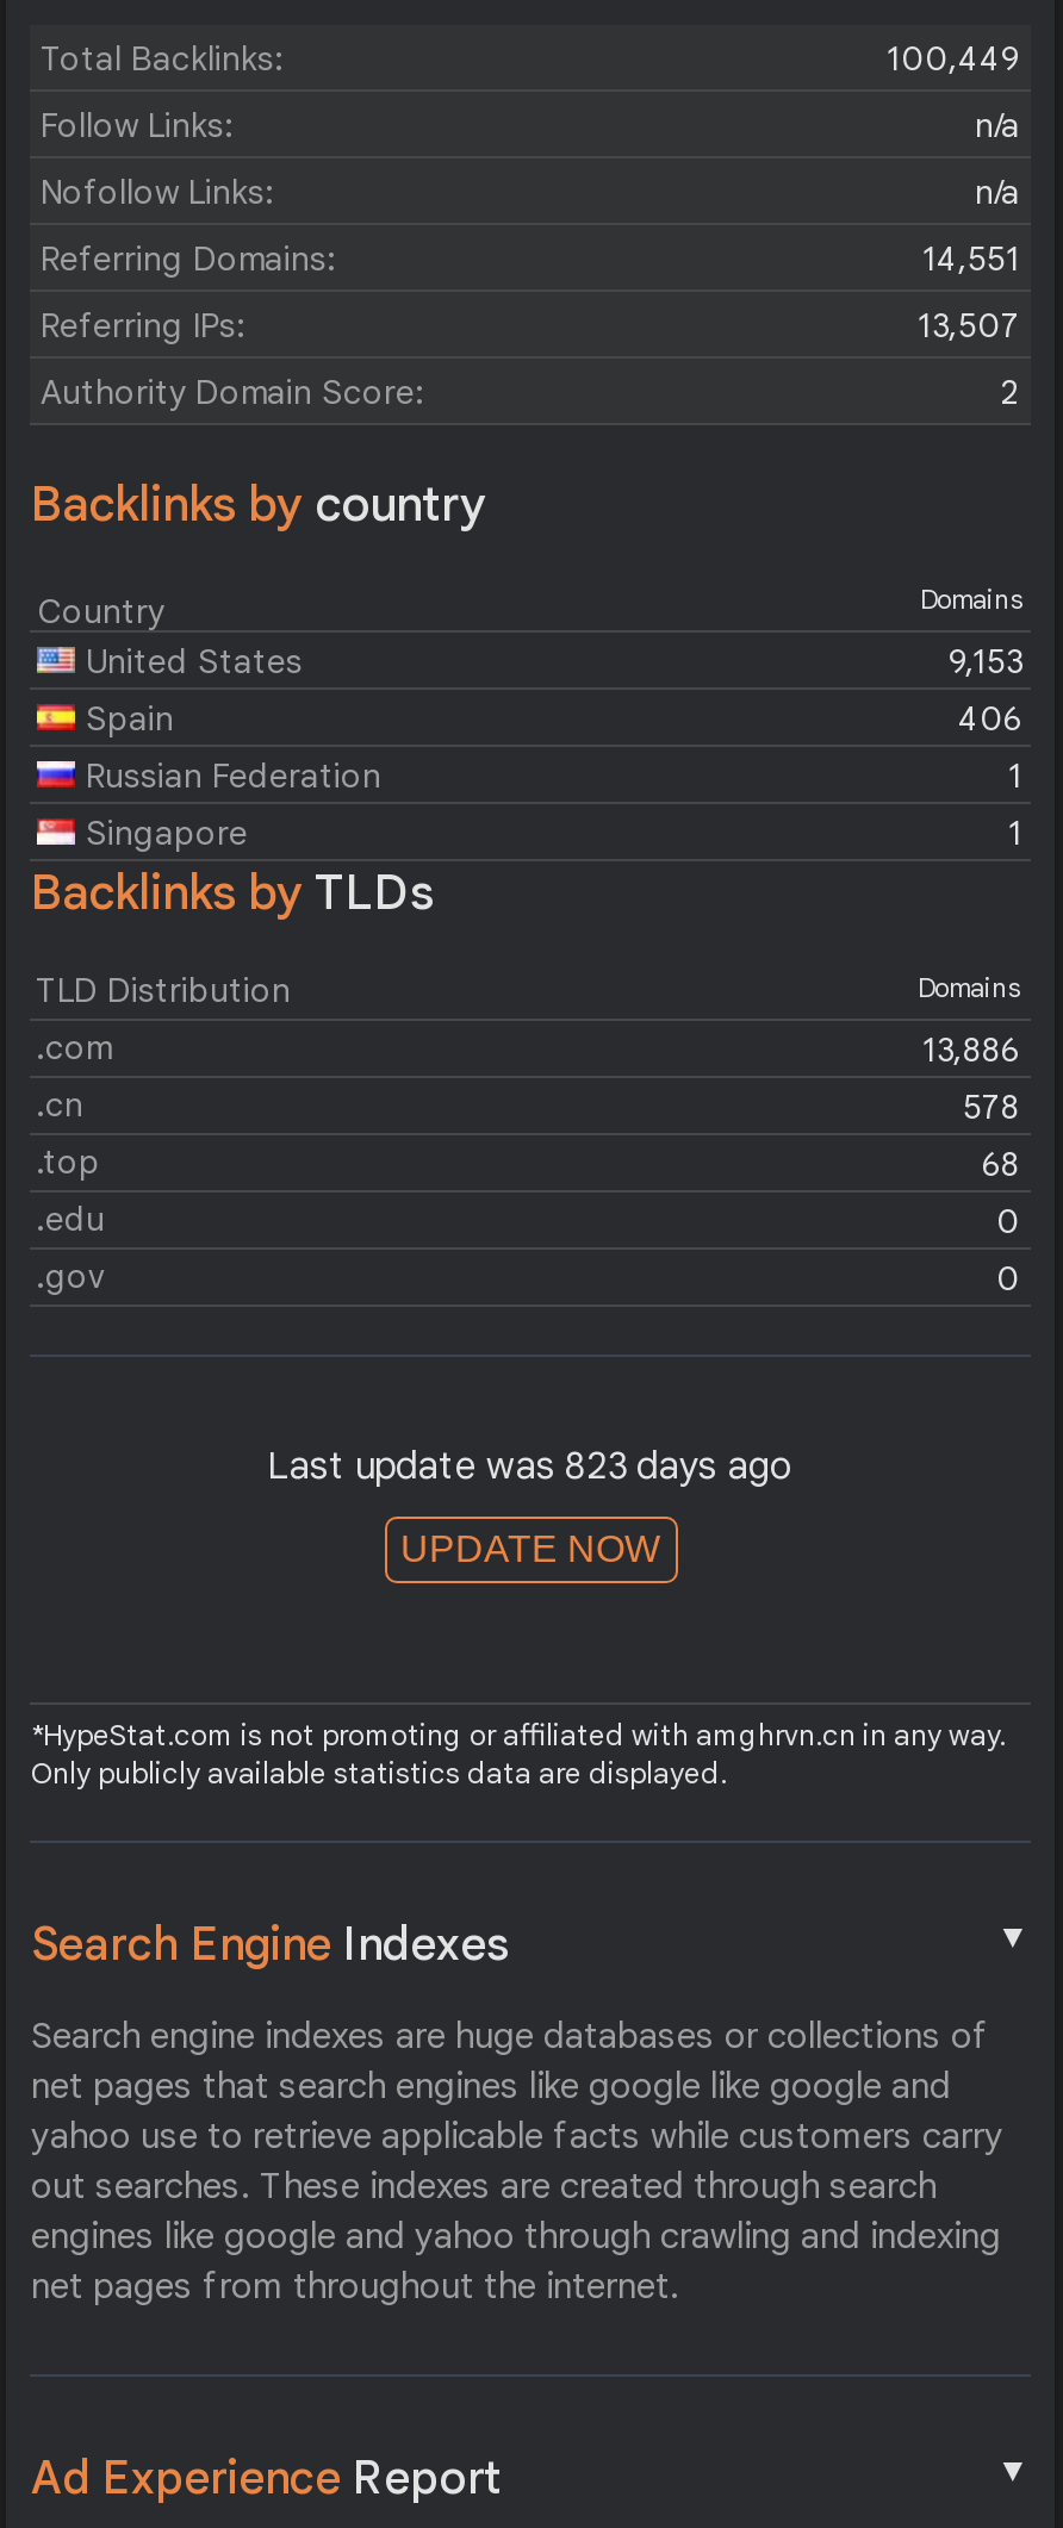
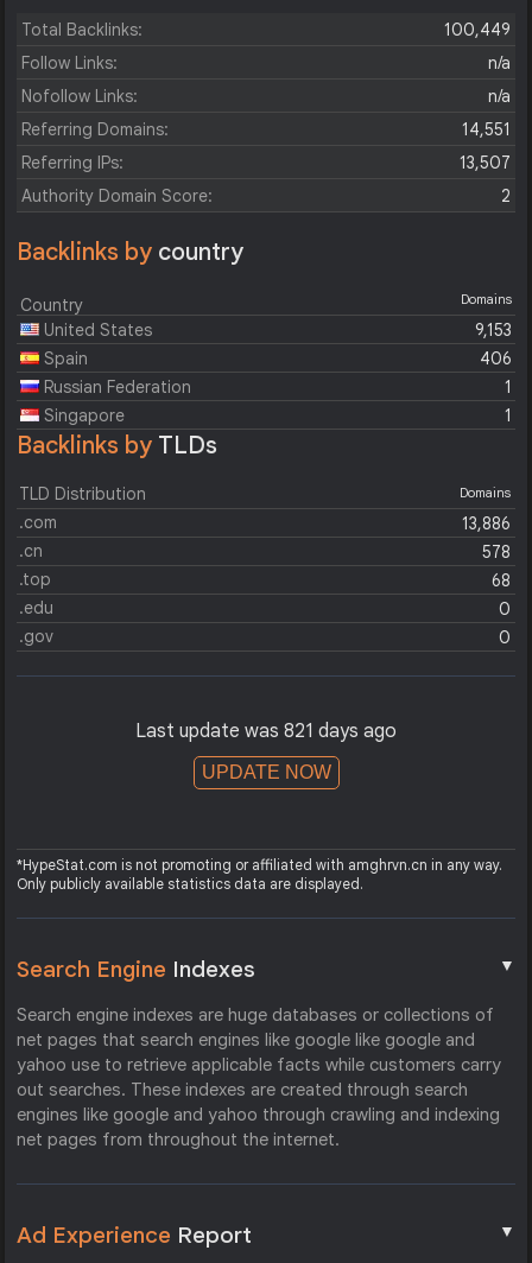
- Last update was 823 days ago
+ Last update was 821 days ago
